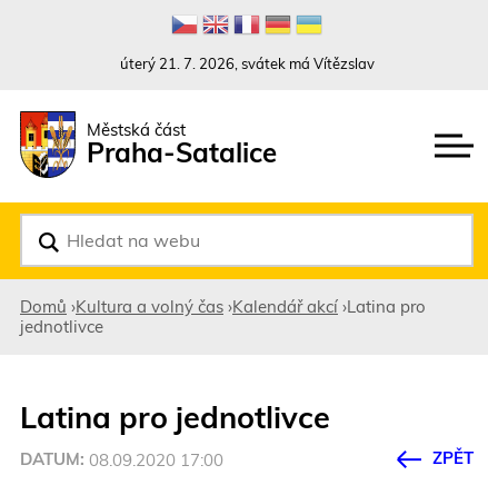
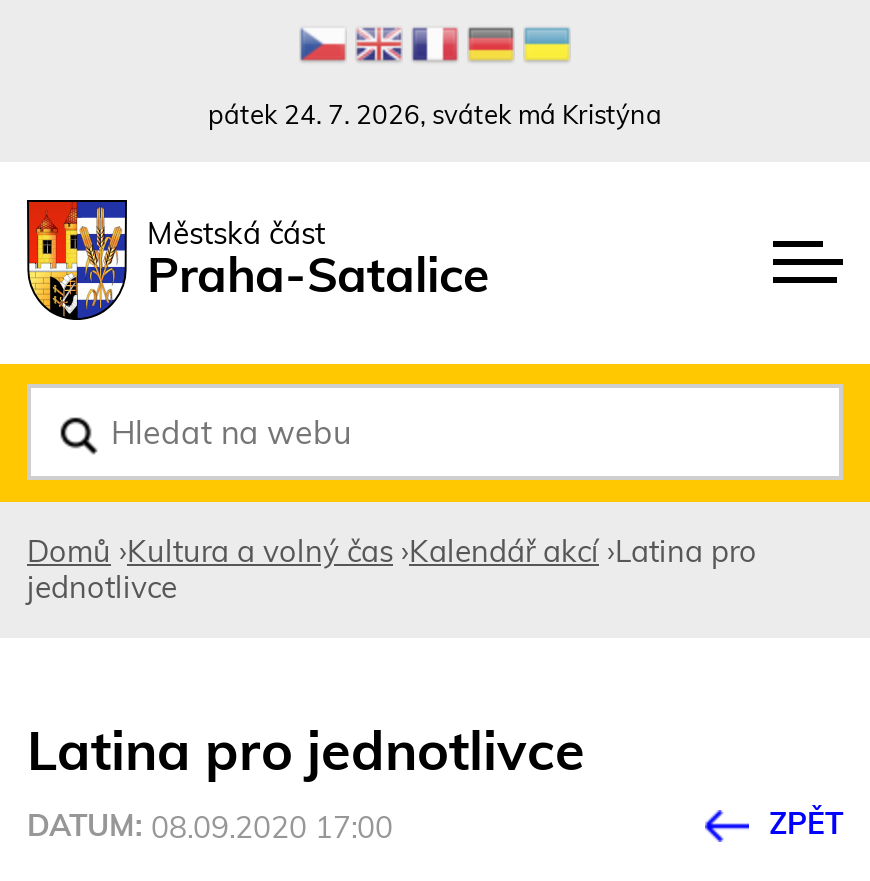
- úterý 21. 7. 2026, svátek má Vítězslav
+ pátek 24. 7. 2026, svátek má Kristýna
